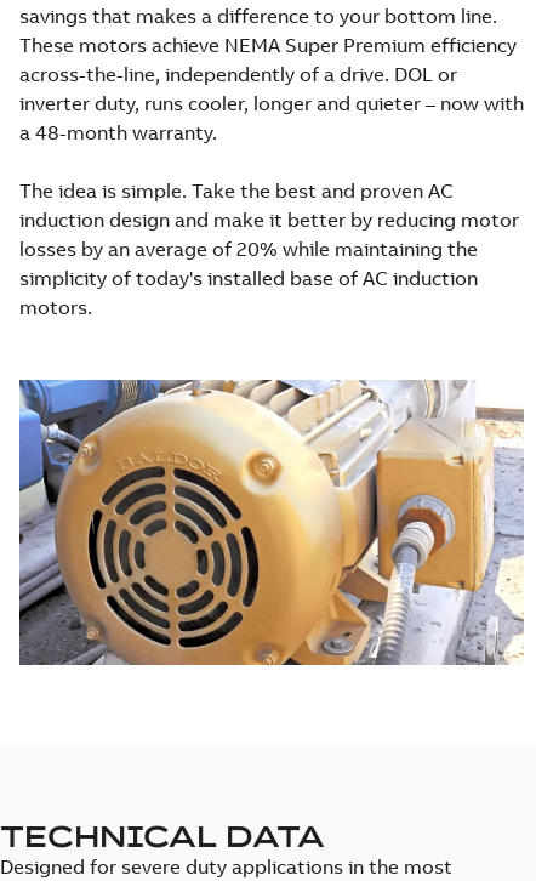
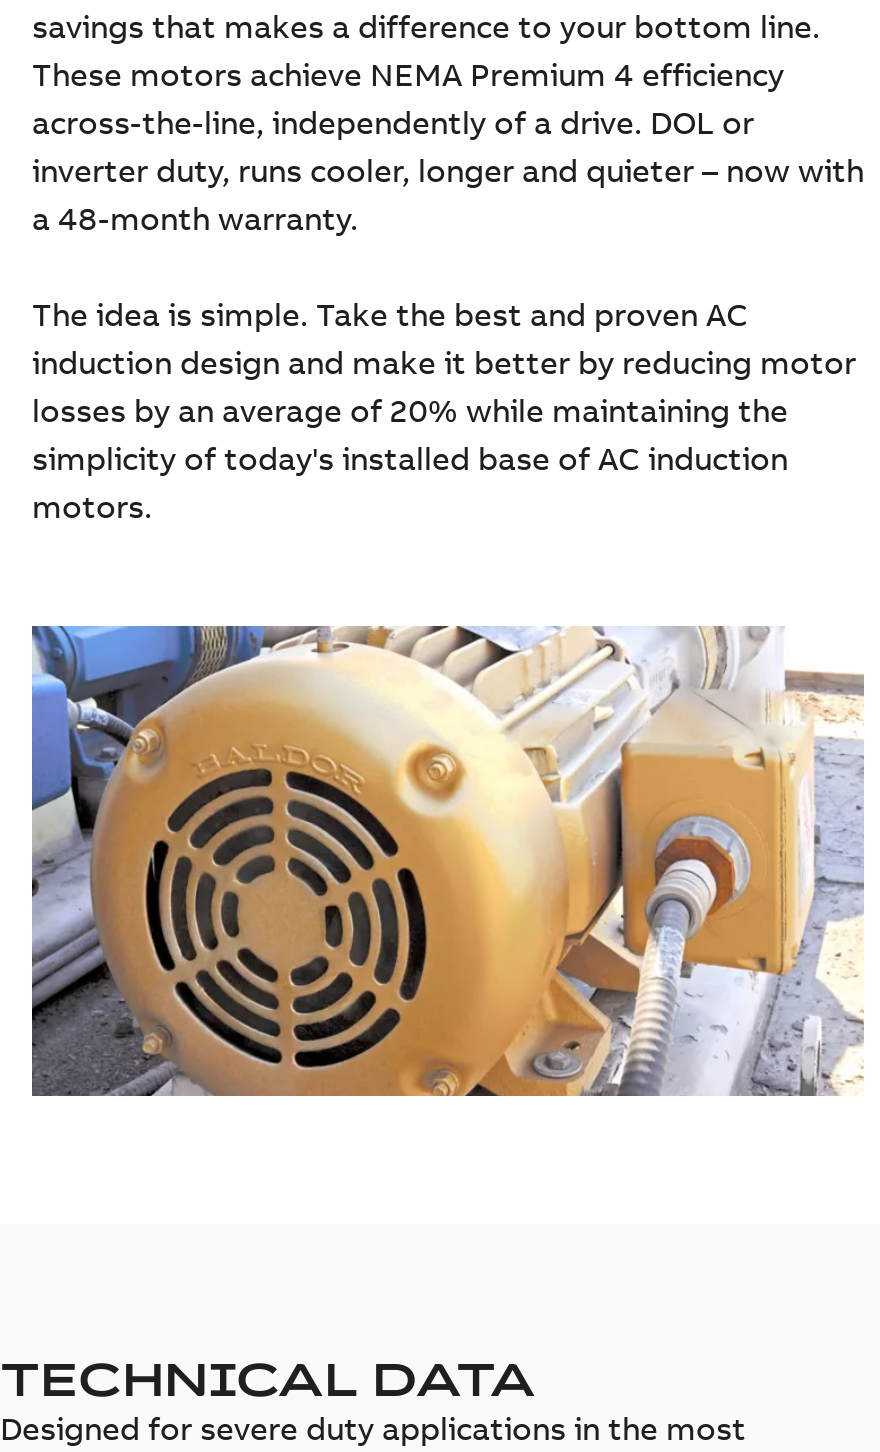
- These motors achieve NEMA Super Premium efficiency
+ These motors achieve NEMA Premium 4 efficiency
